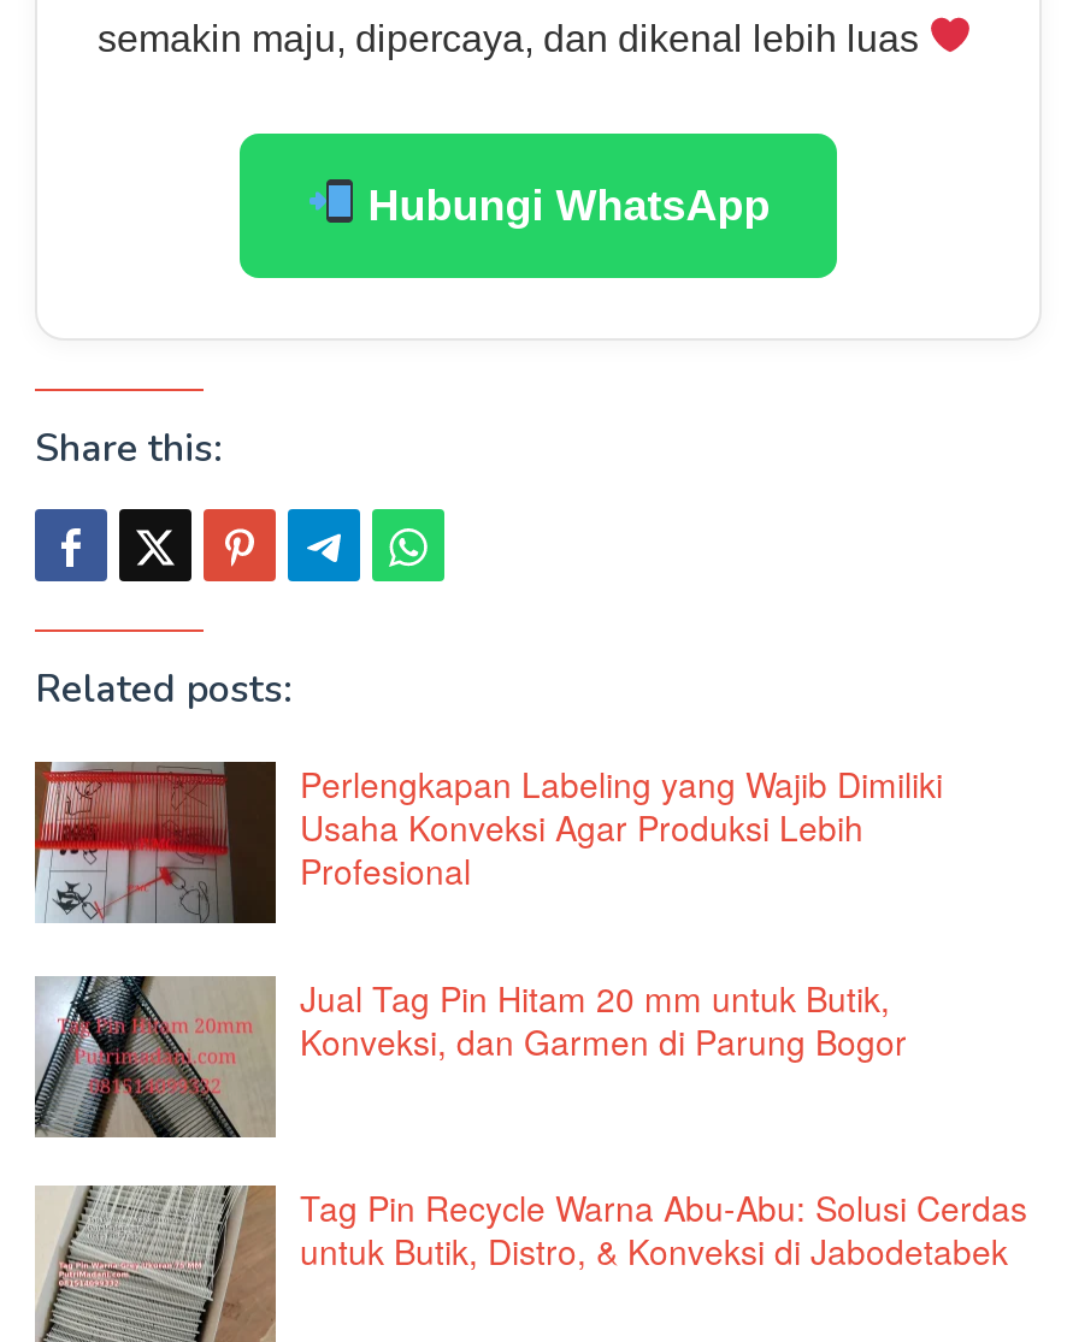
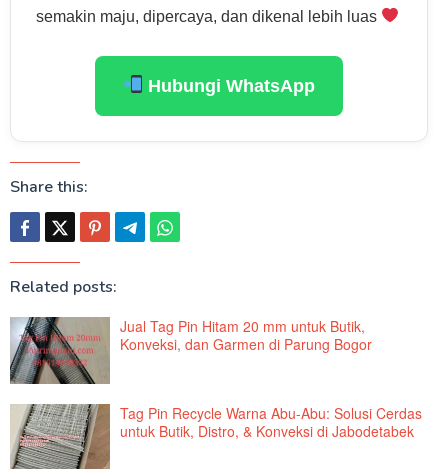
- [image]
- Perlengkapan Labeling yang Wajib Dimiliki
- Usaha Konveksi Agar Produksi Lebih
- Profesional
